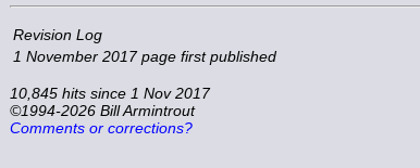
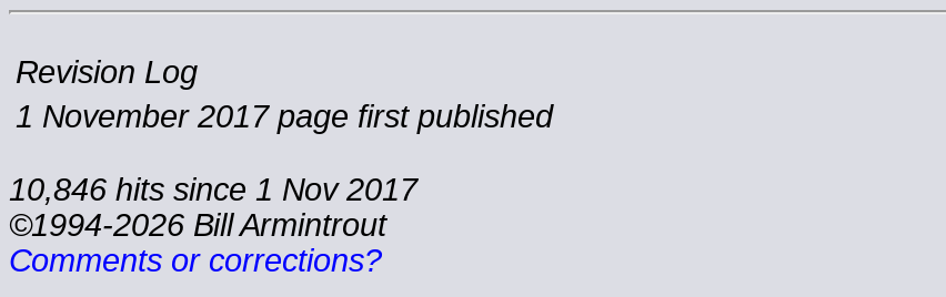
- 10,845 hits since 1 Nov 2017
+ 10,846 hits since 1 Nov 2017
